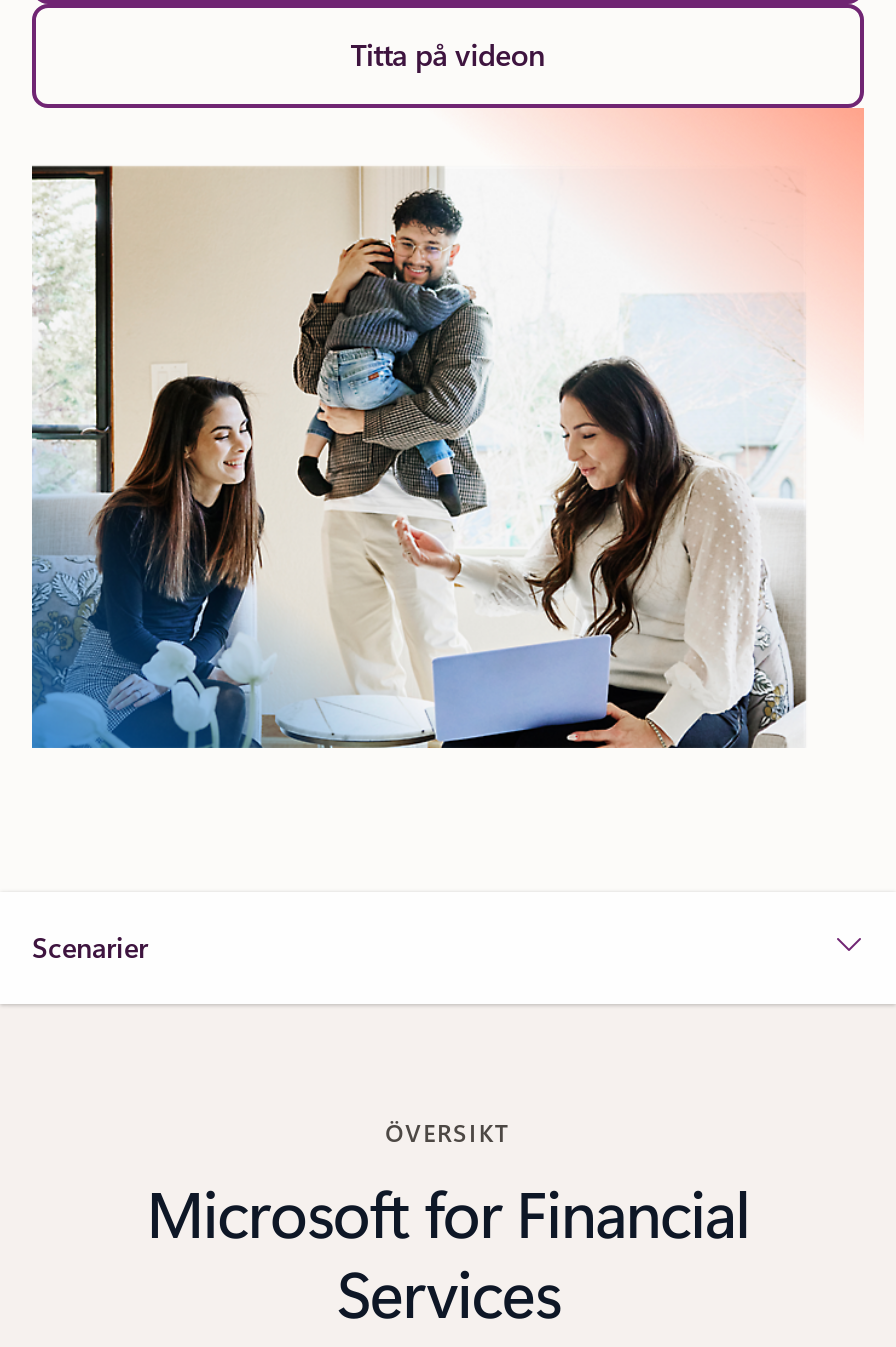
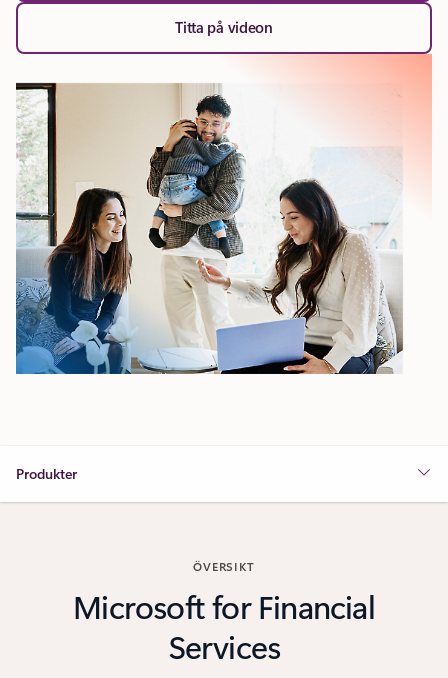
- Scenarier
+ Produkter
